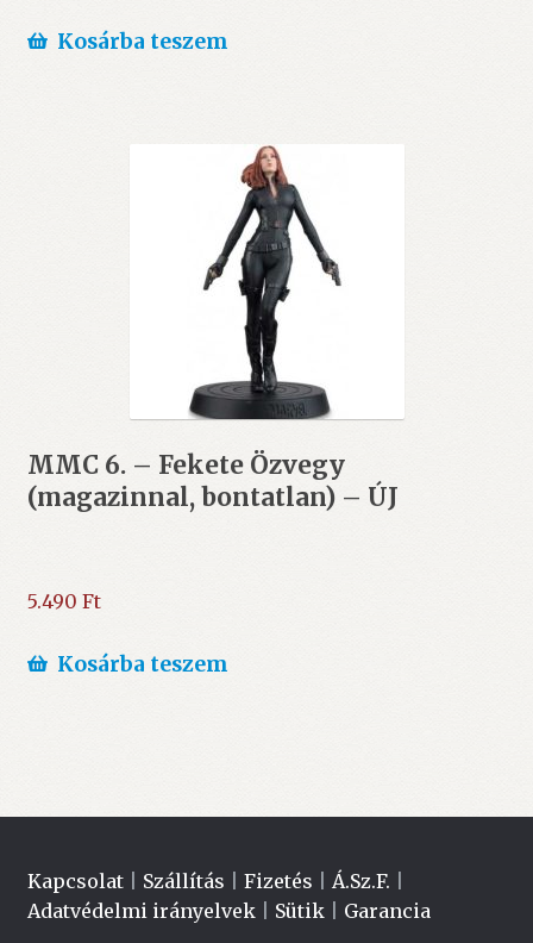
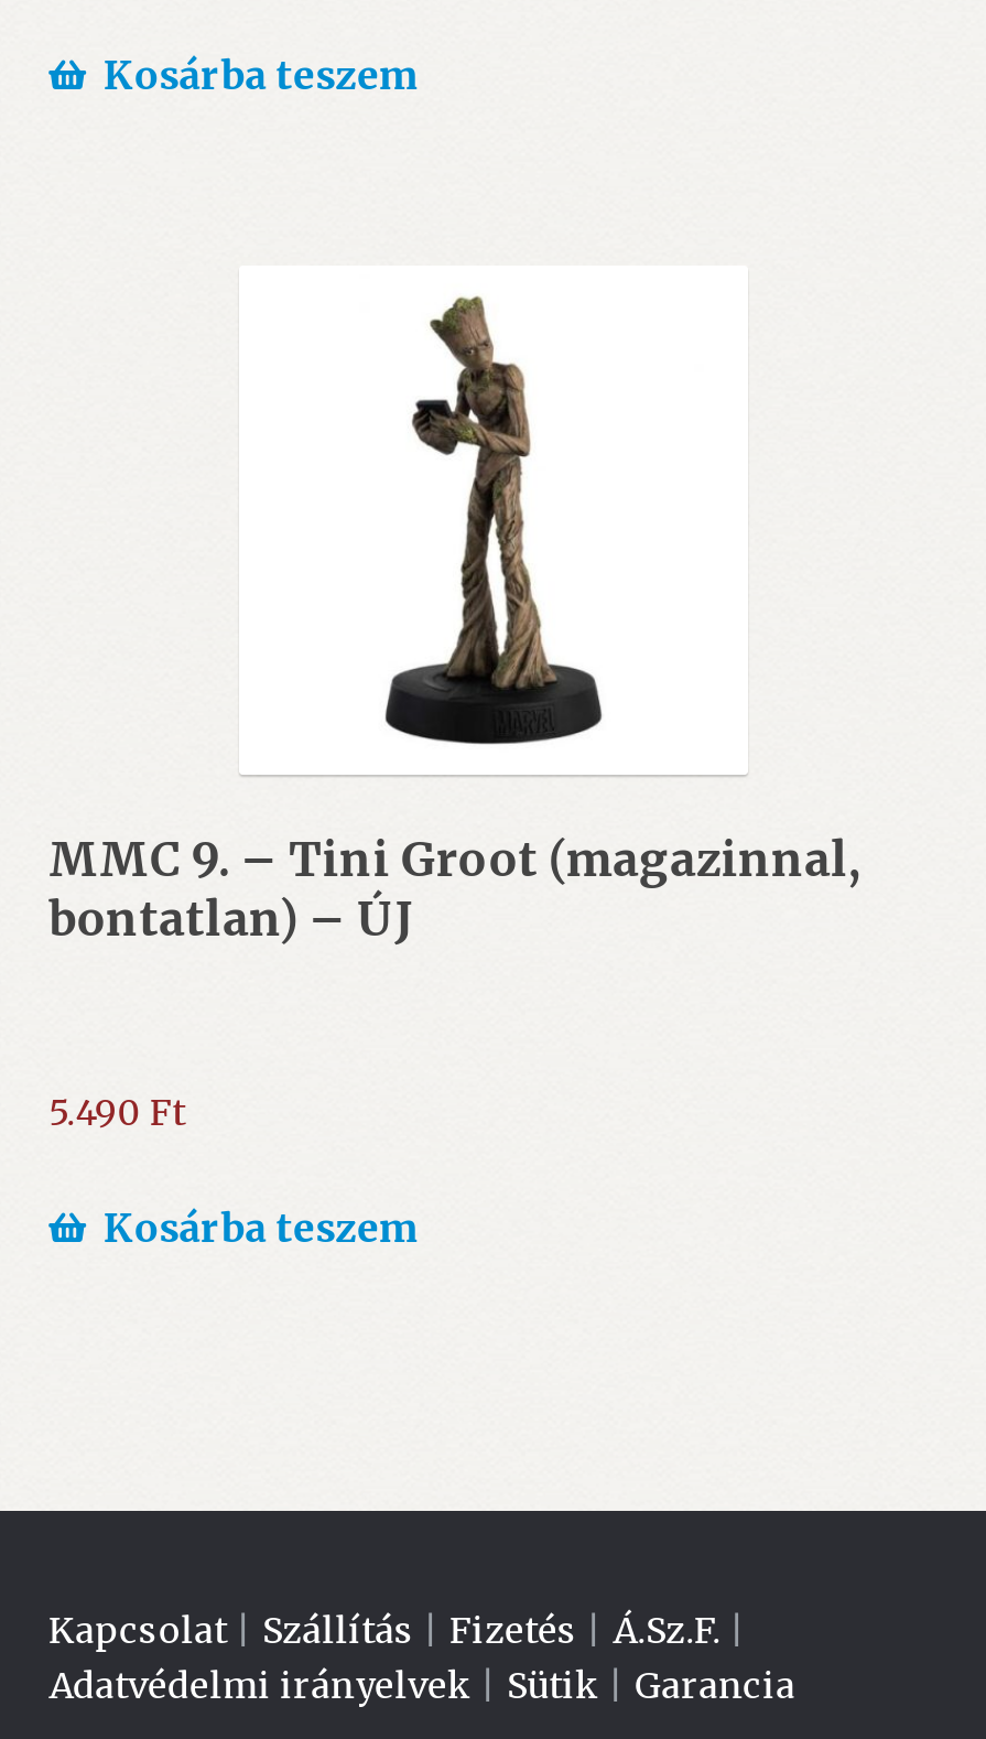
- [image]
- MMC 6. – Fekete Özvegy
- (magazinnal, bontatlan) – ÚJ
+ [image]
+ MMC 9. – Tini Groot (magazinnal,
+ bontatlan) – ÚJ
